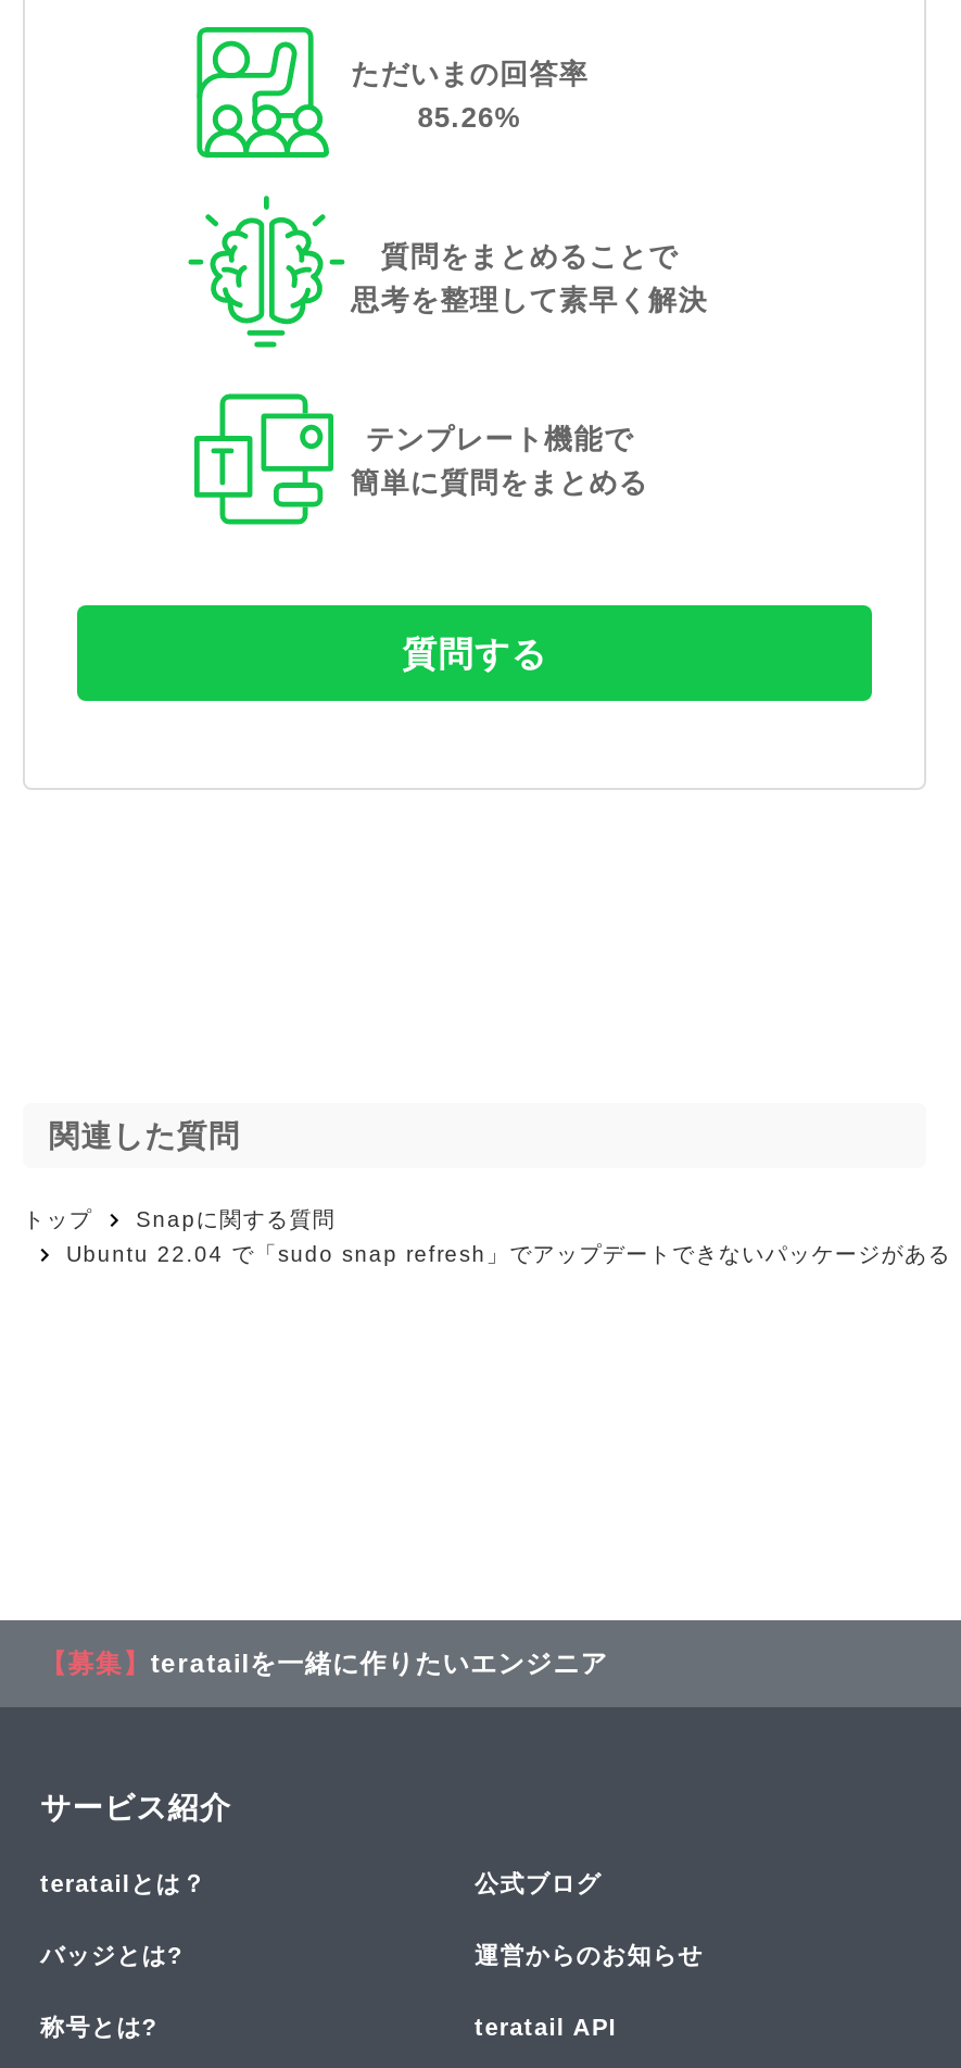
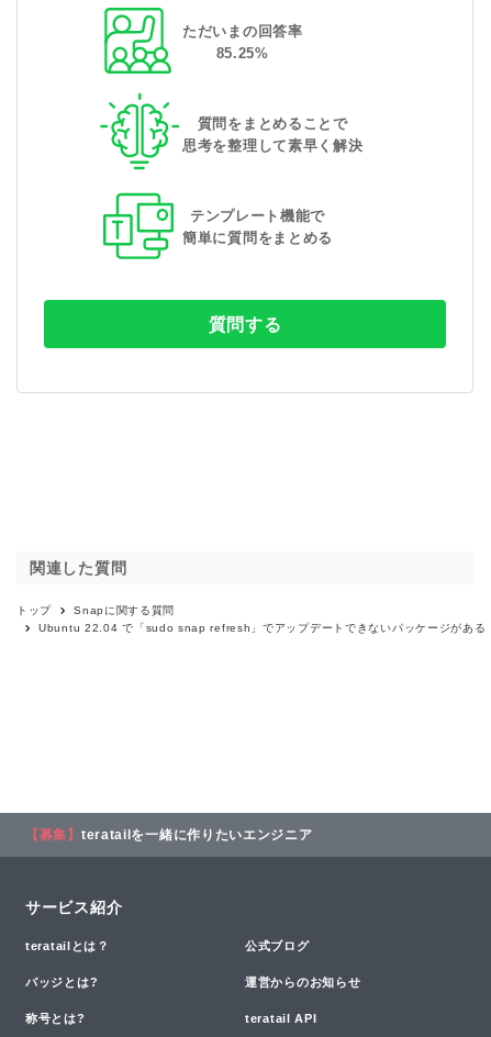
- 85.26%
+ 85.25%
